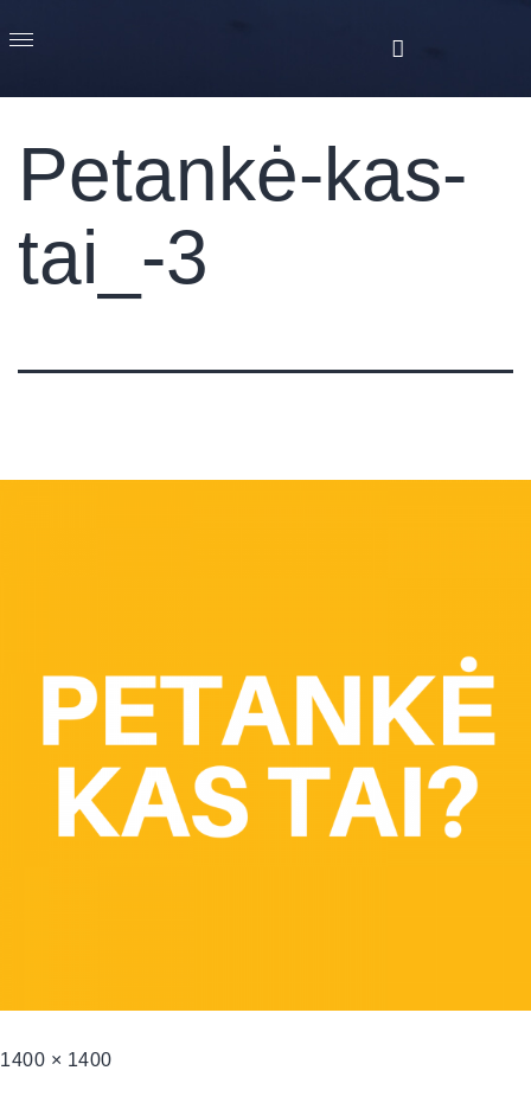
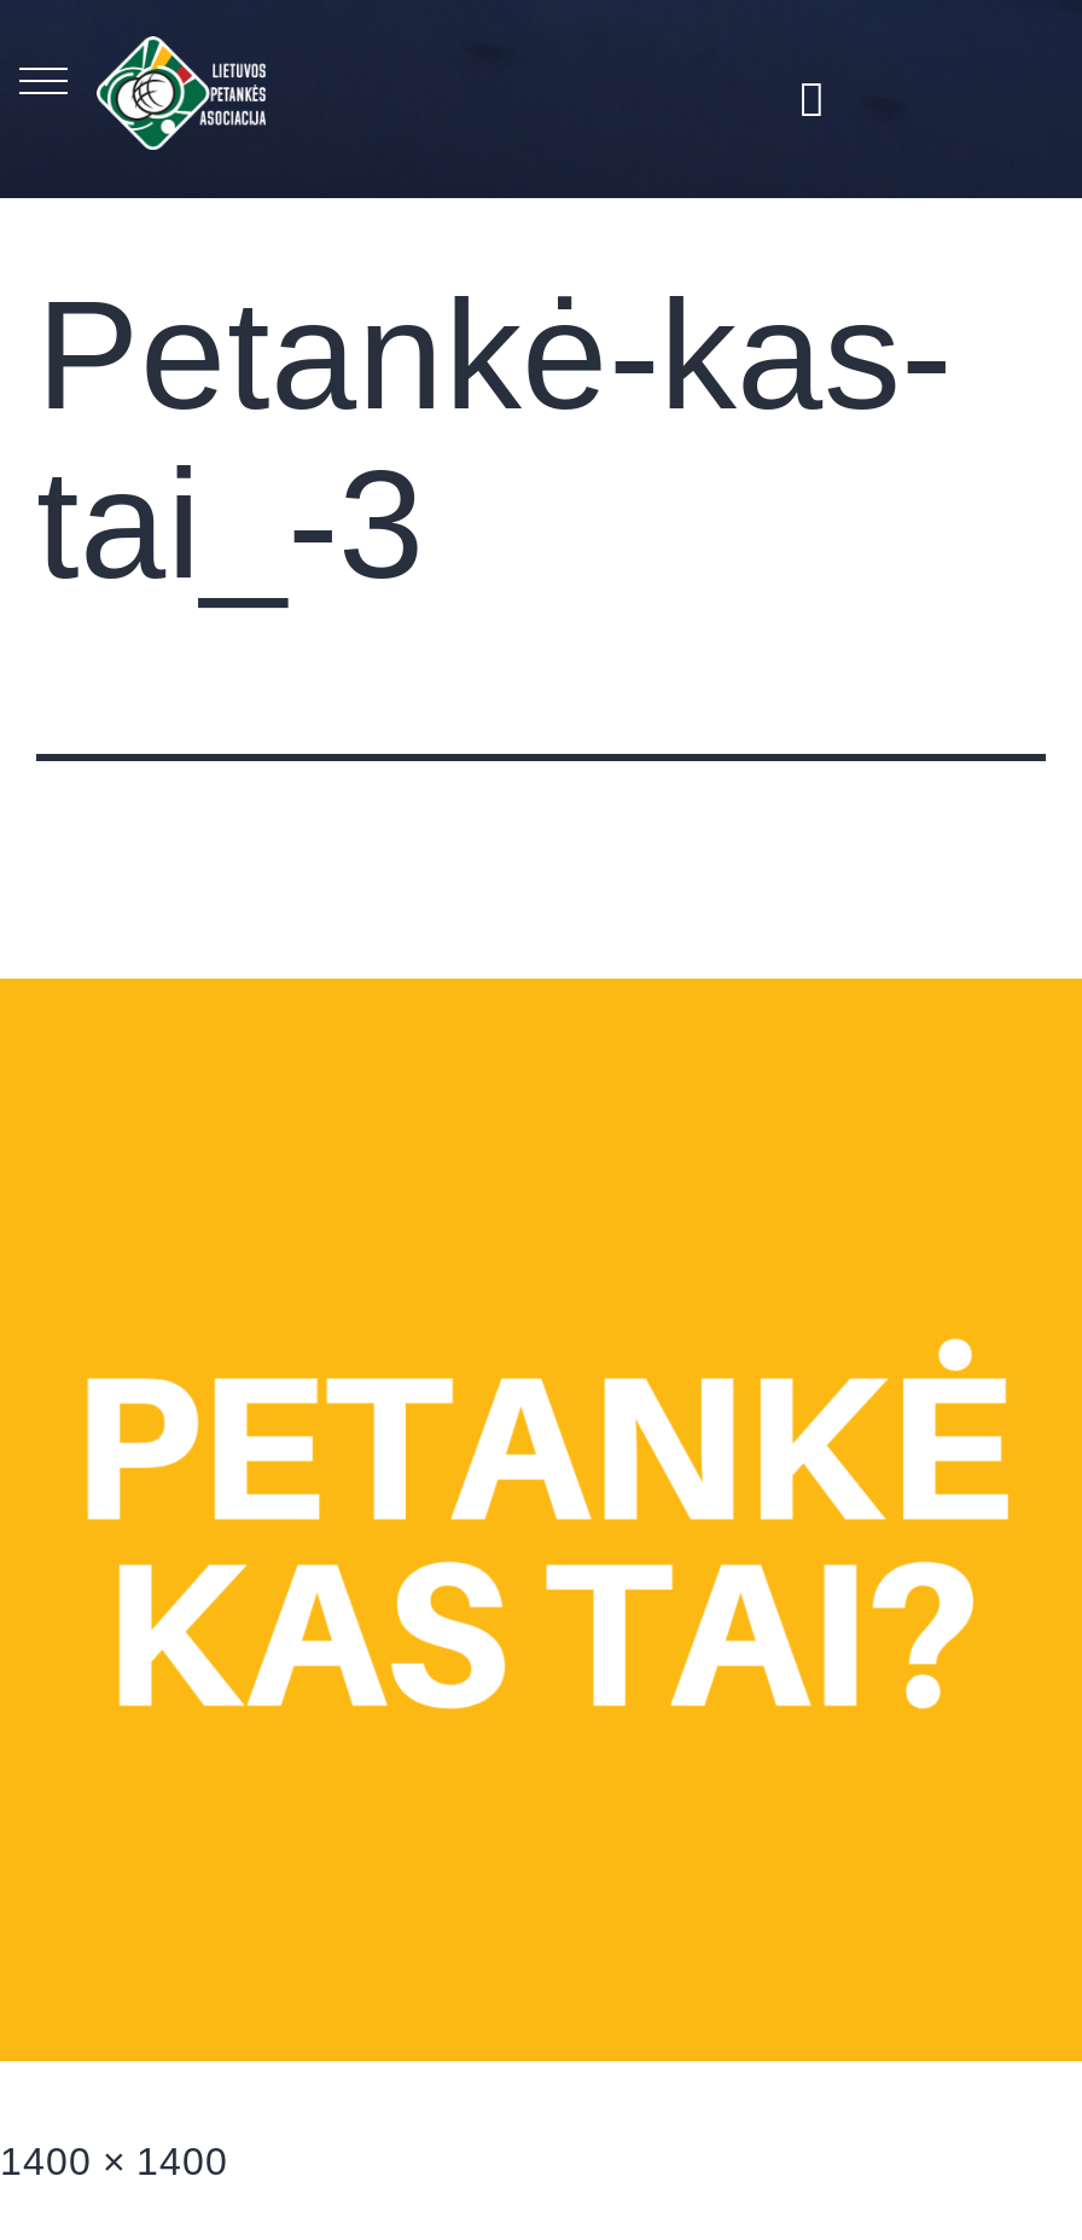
+ [image]
